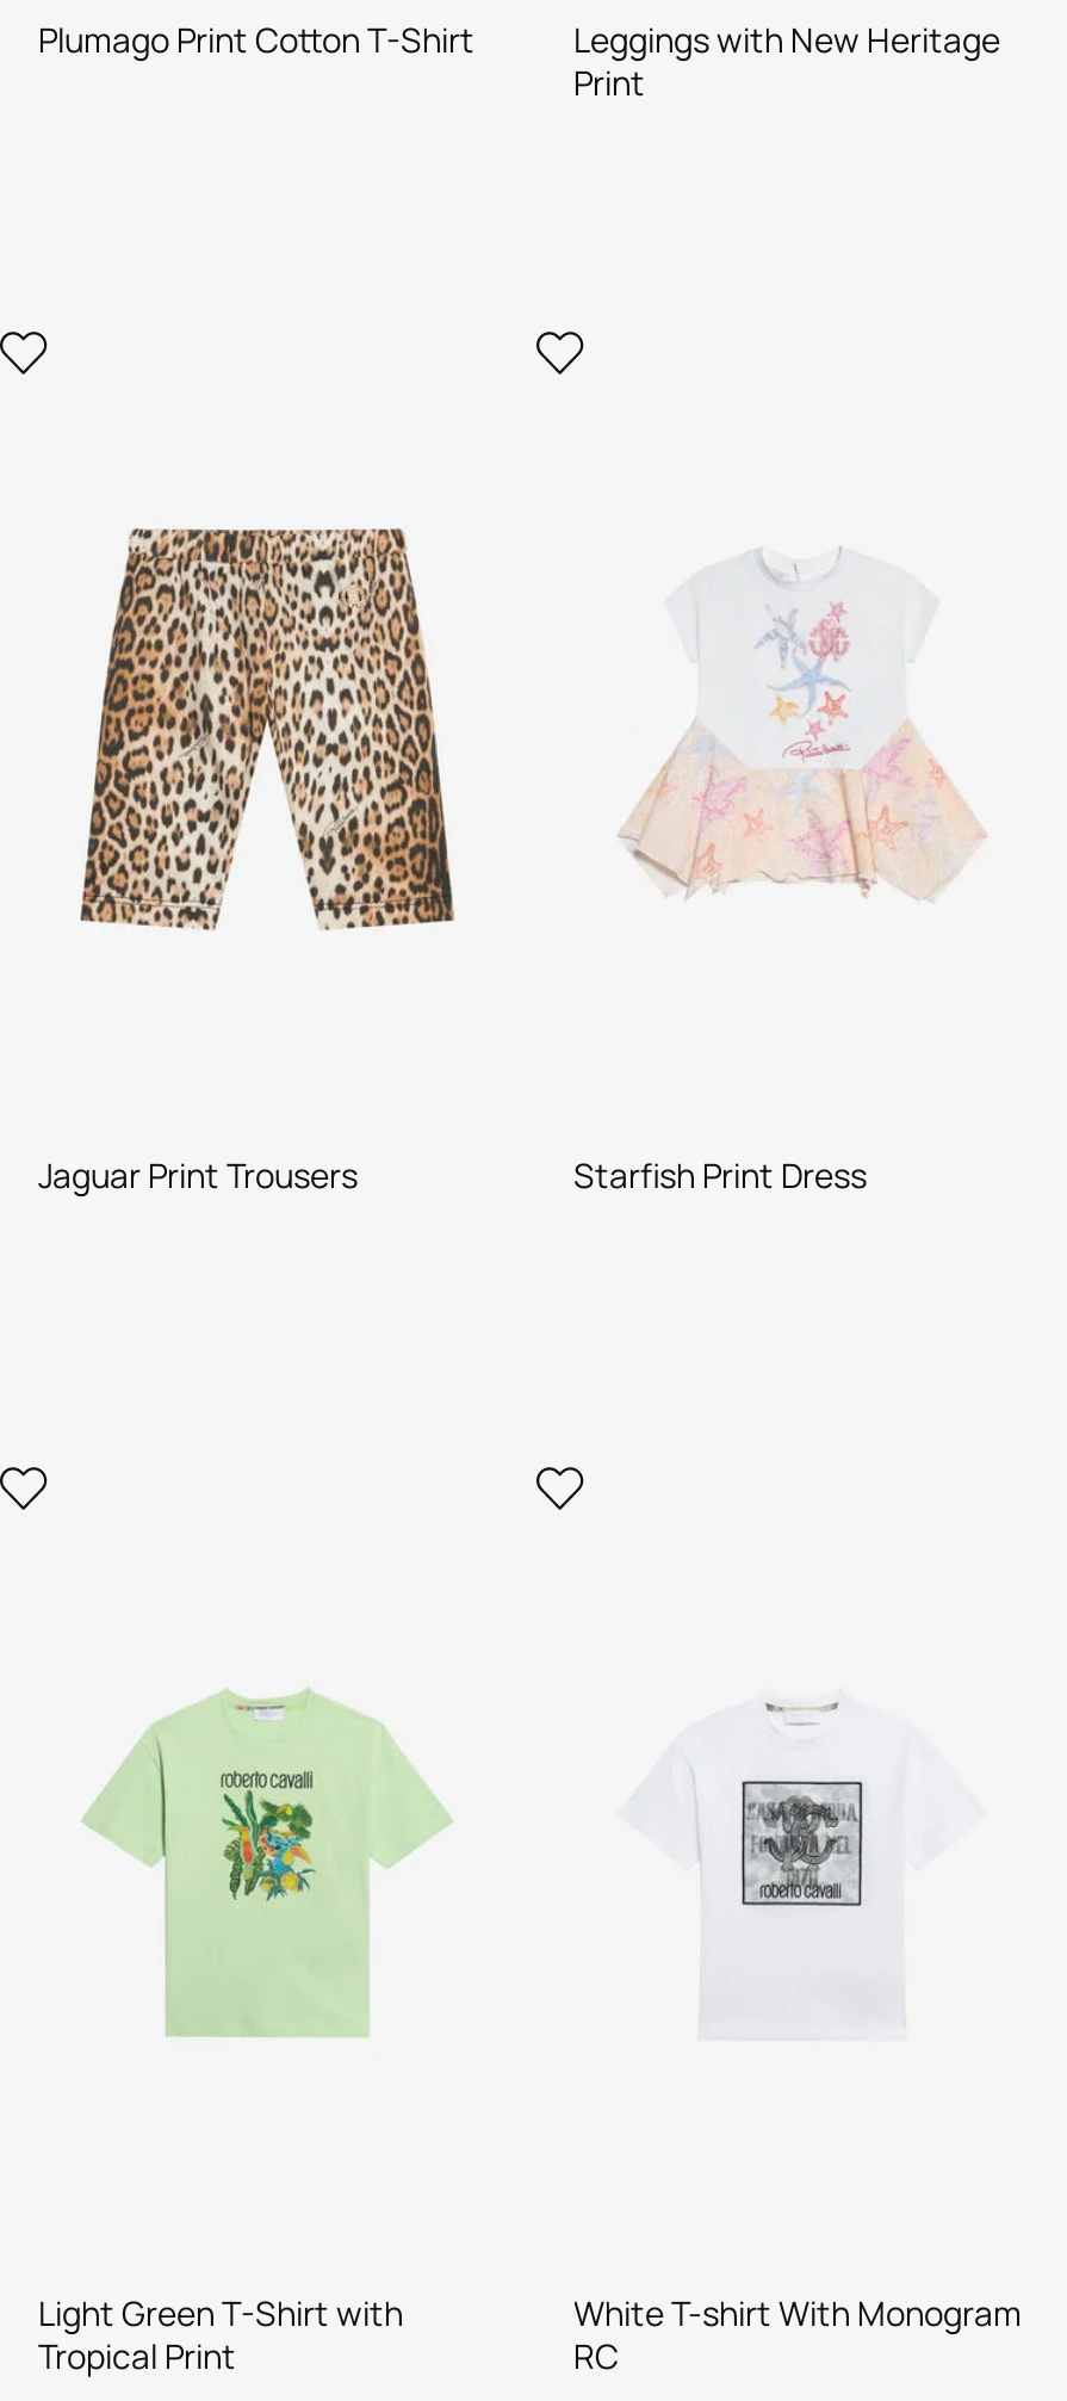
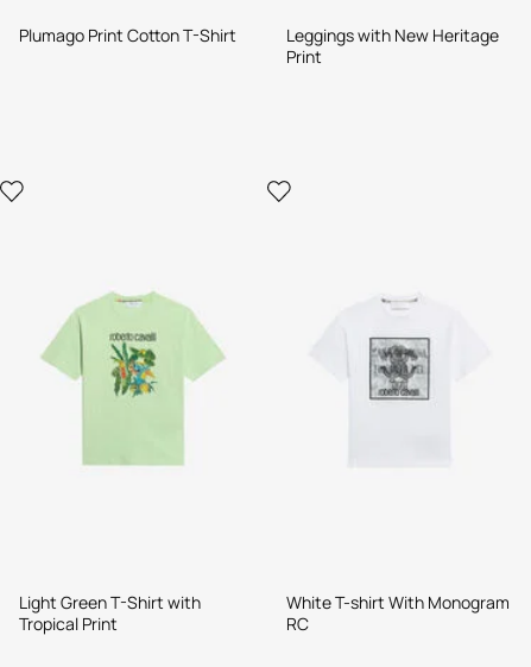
- [image]

- [image]

- Jaguar Print Trousers
- Starfish Print Dress
